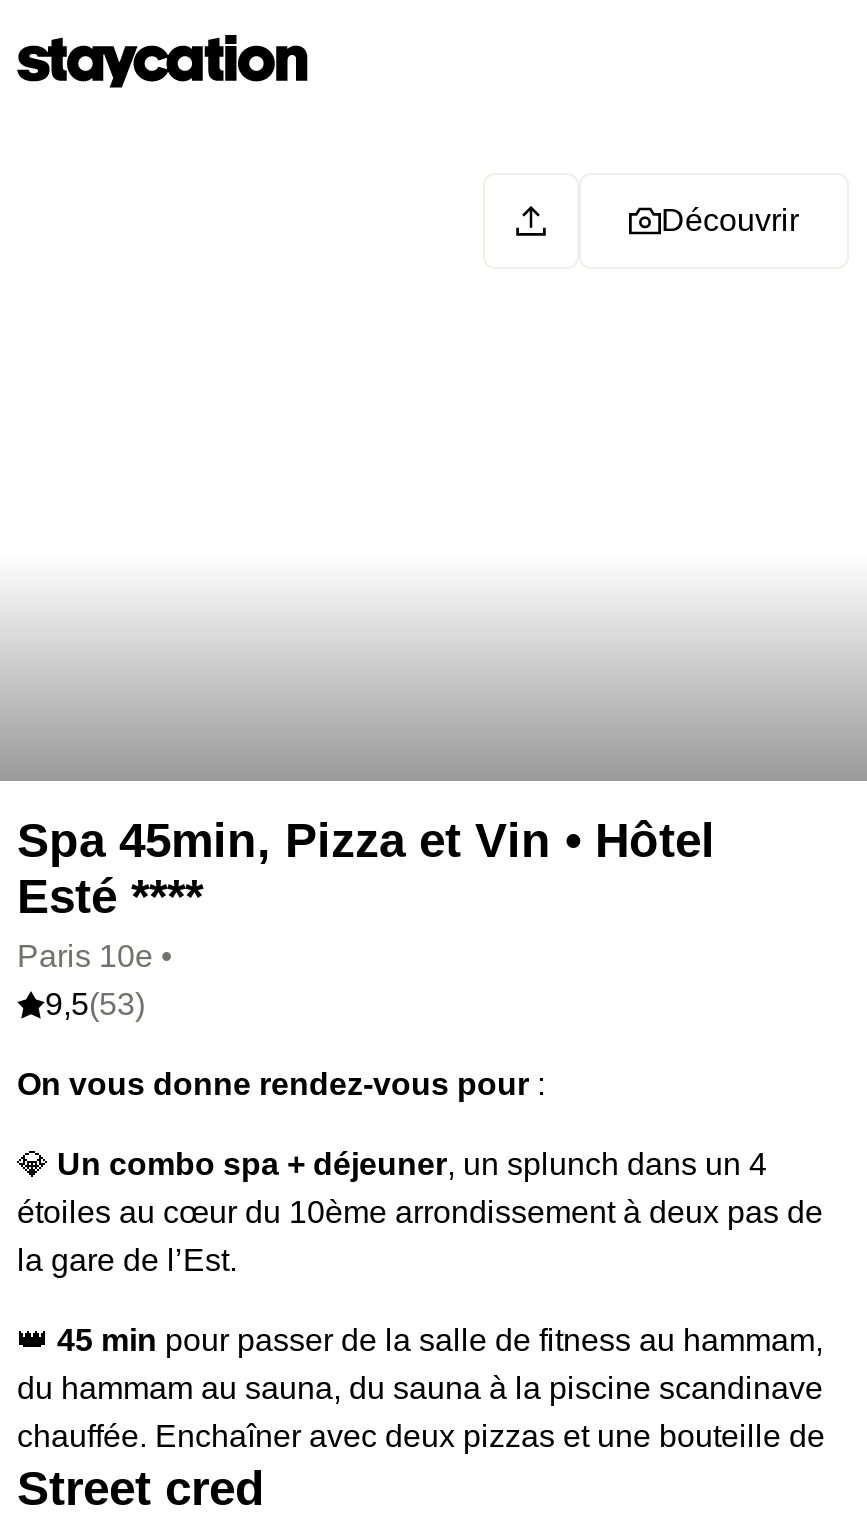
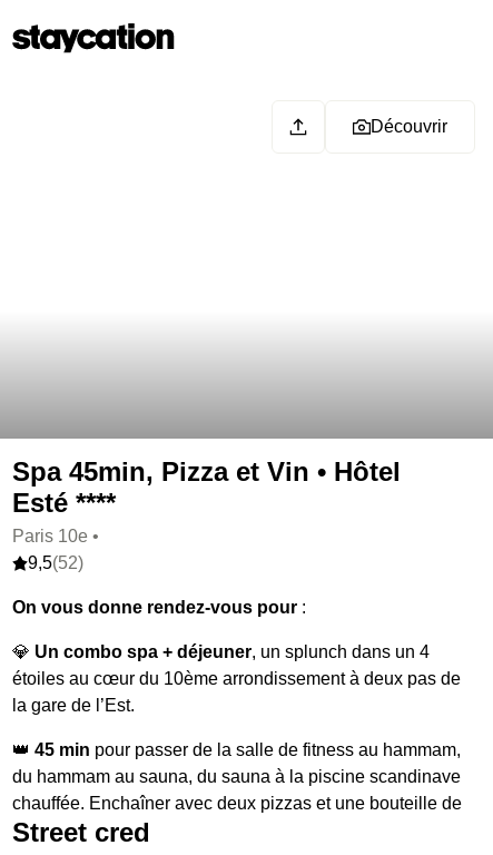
- 9,5(53)
+ 9,5(52)
